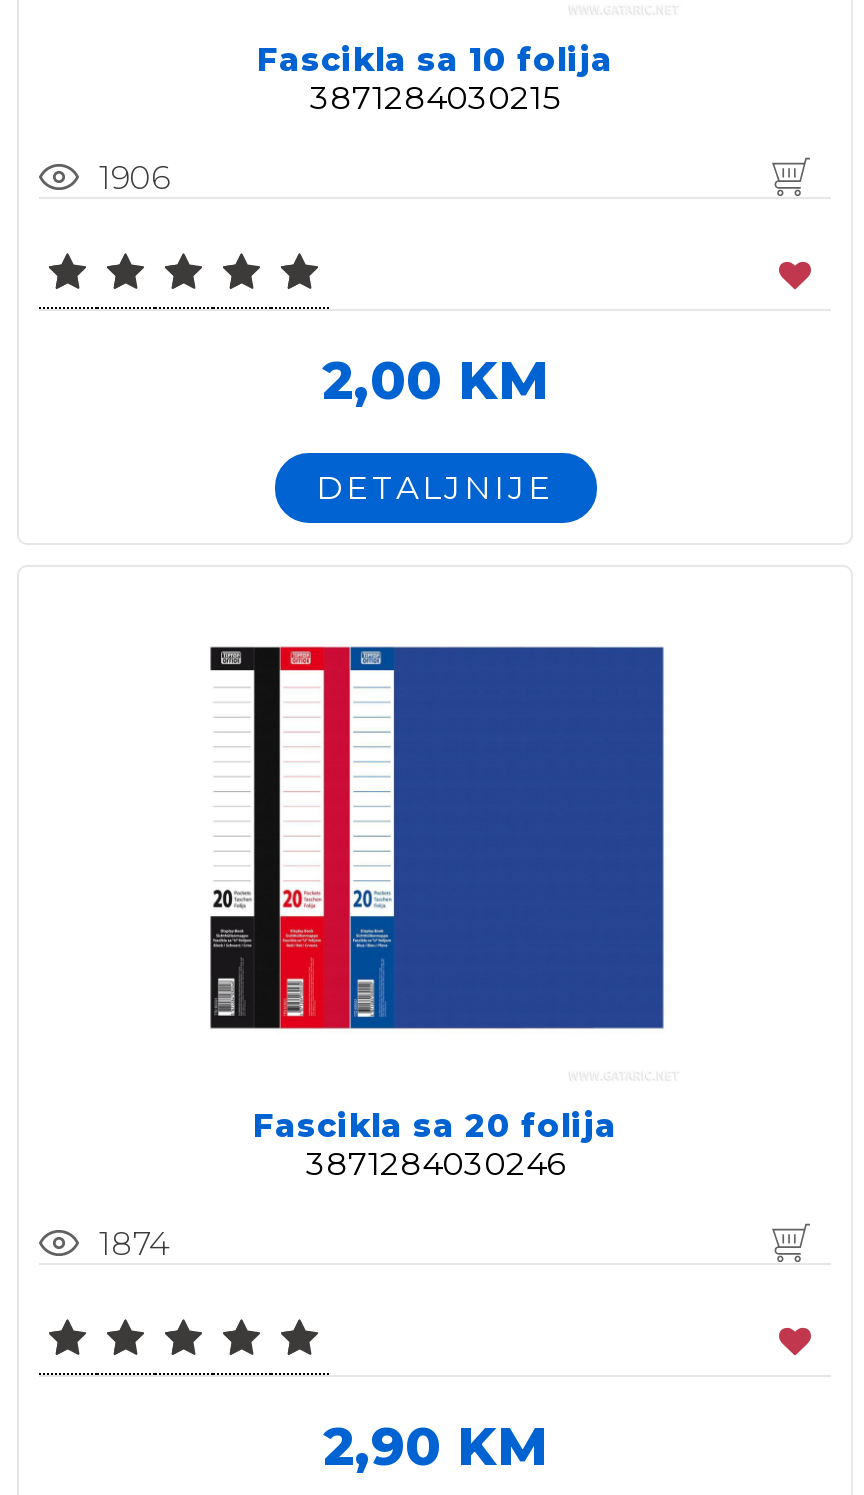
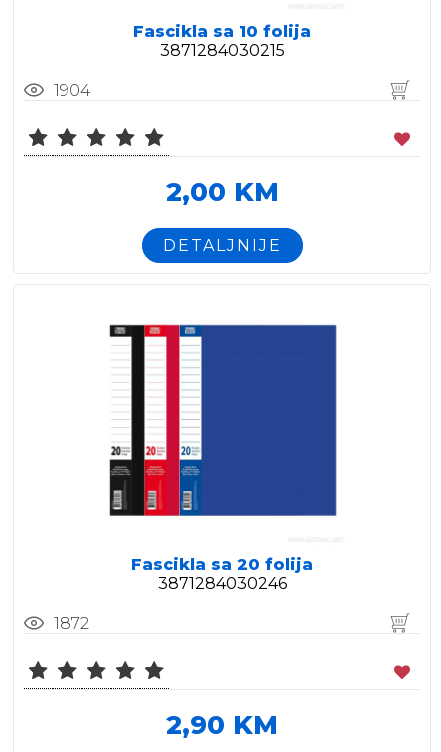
- 1906
+ 1904

- 1874
+ 1872
